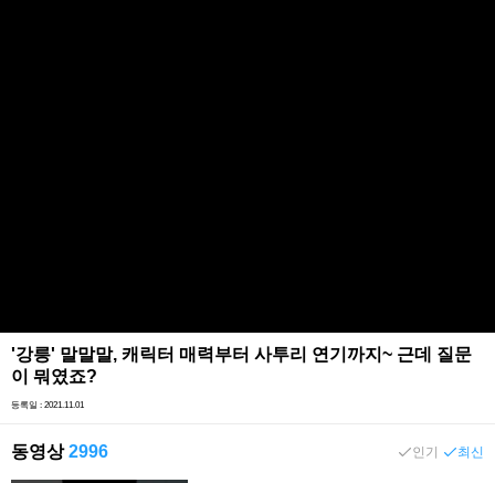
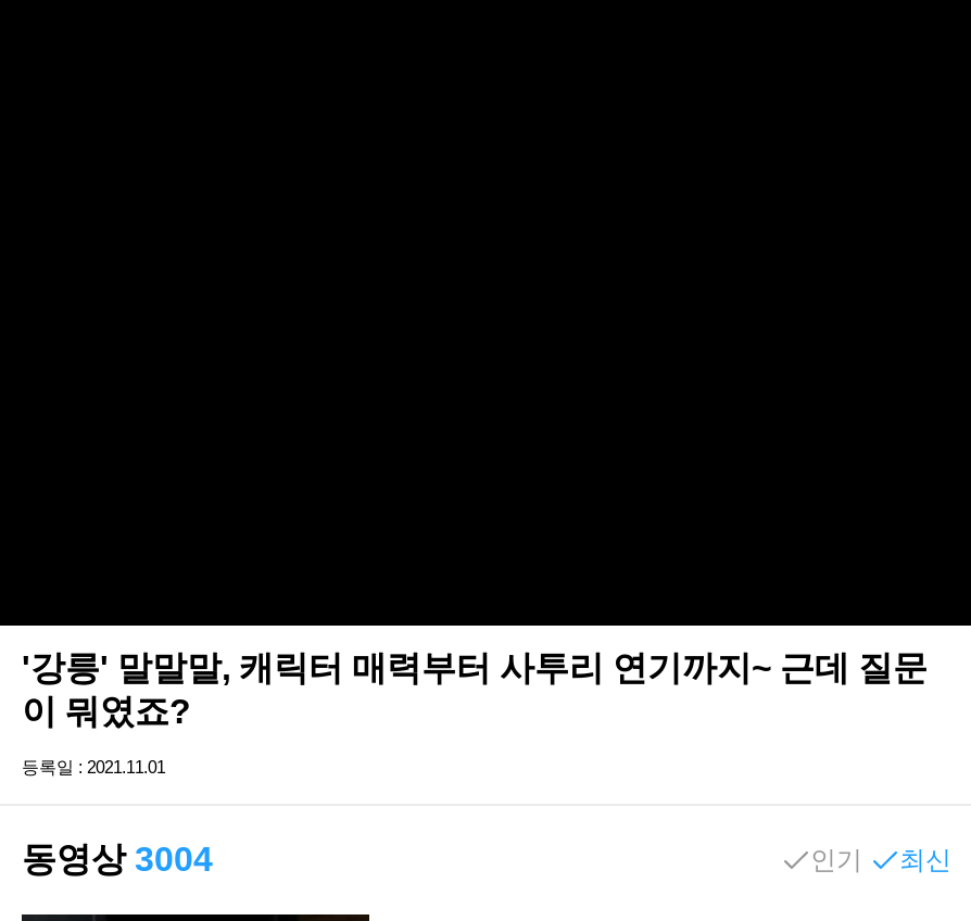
- 동영상 2996
+ 동영상 3004
